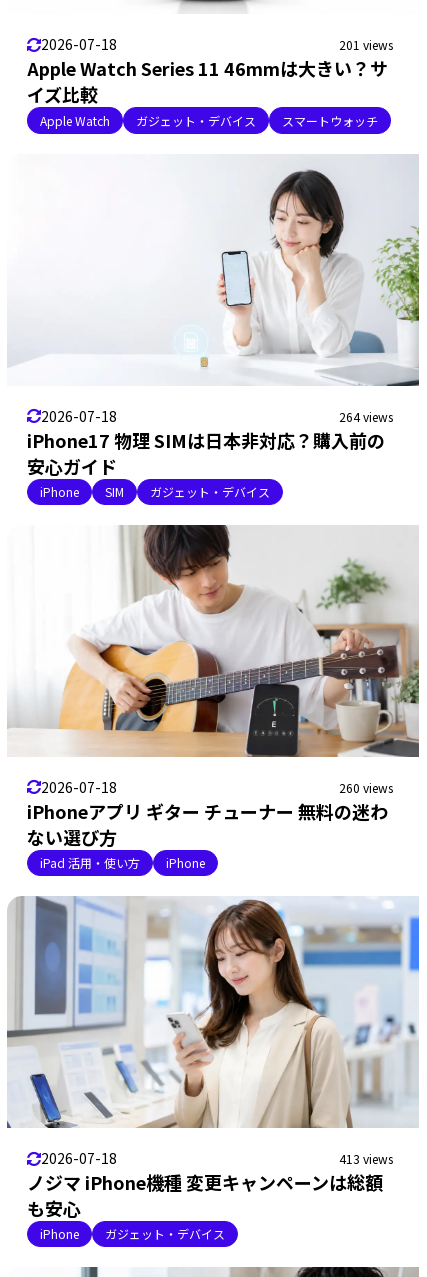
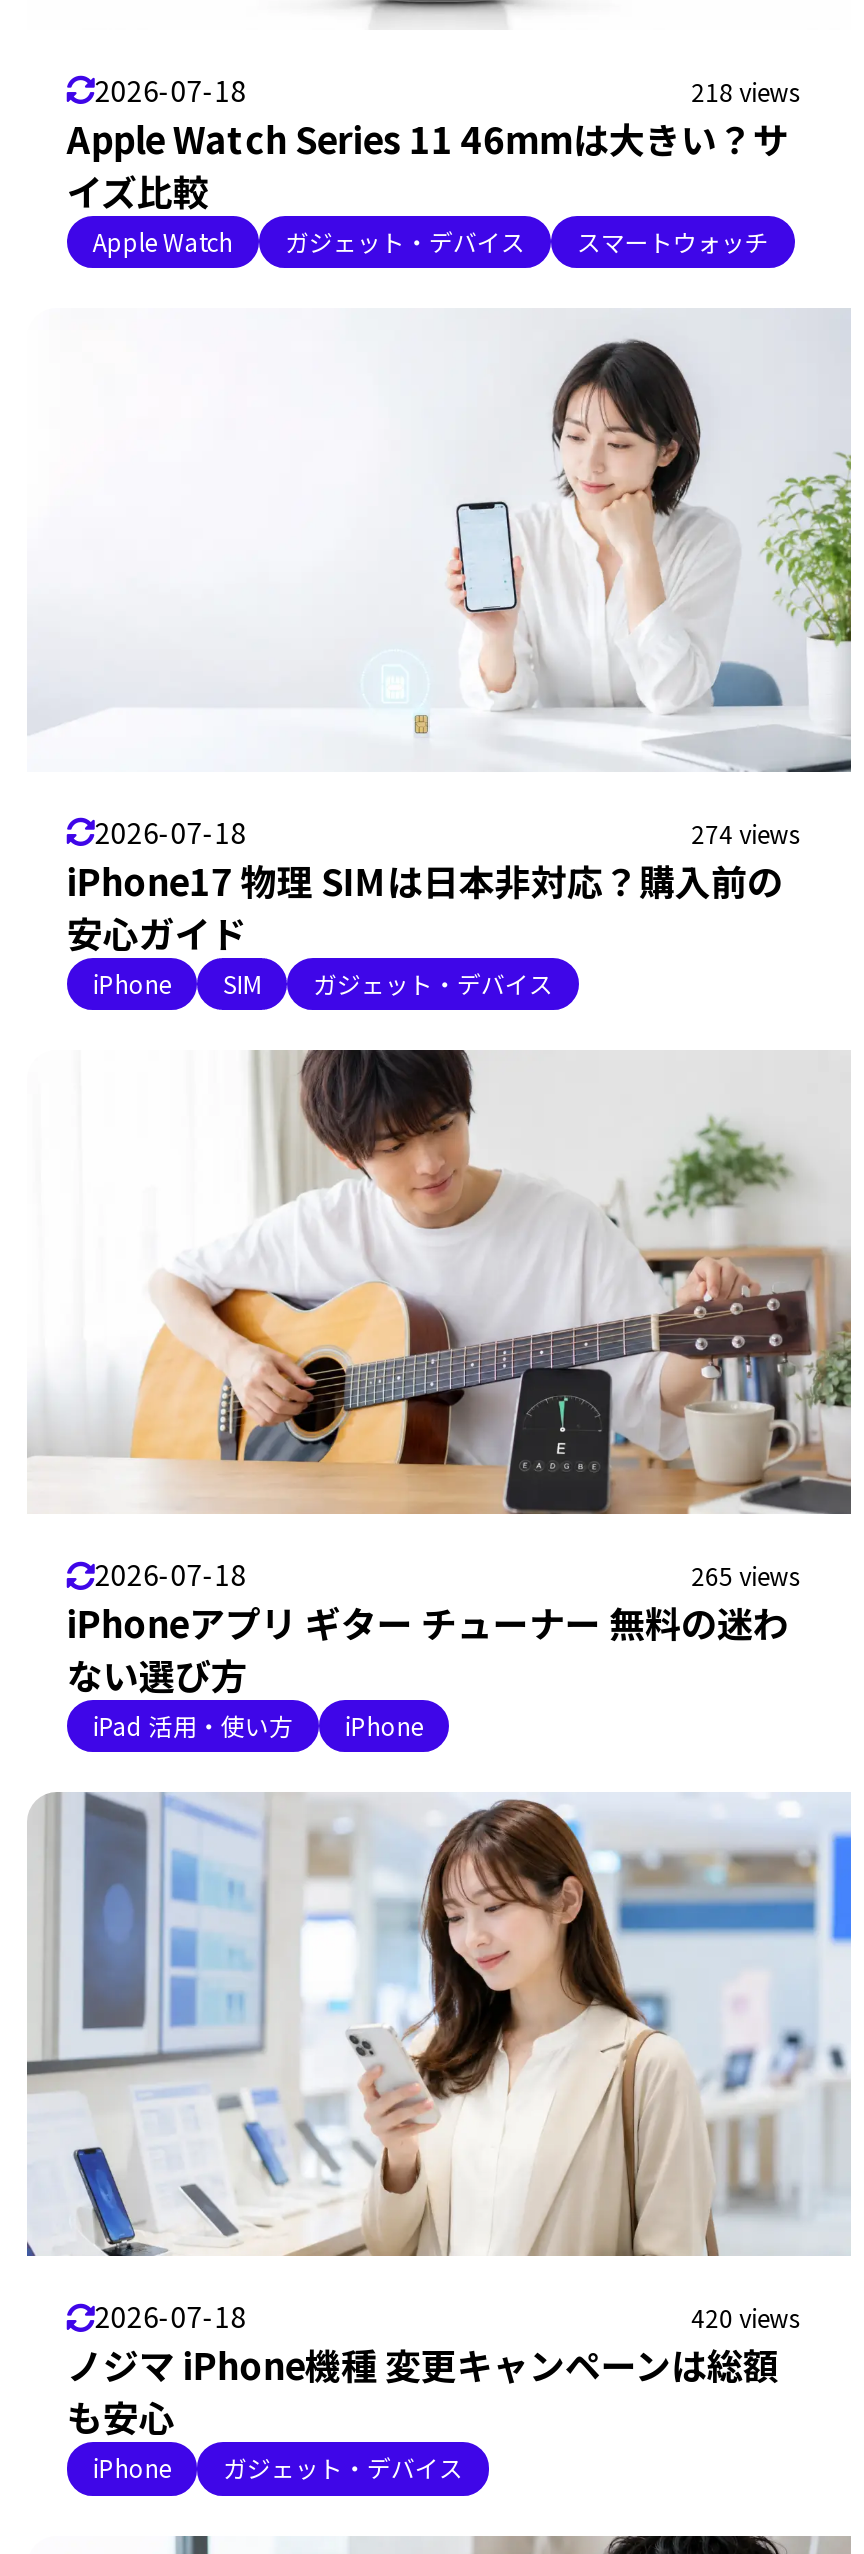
- 201 views
+ 218 views

- 264 views
+ 274 views

- 260 views
+ 265 views

- 413 views
+ 420 views
